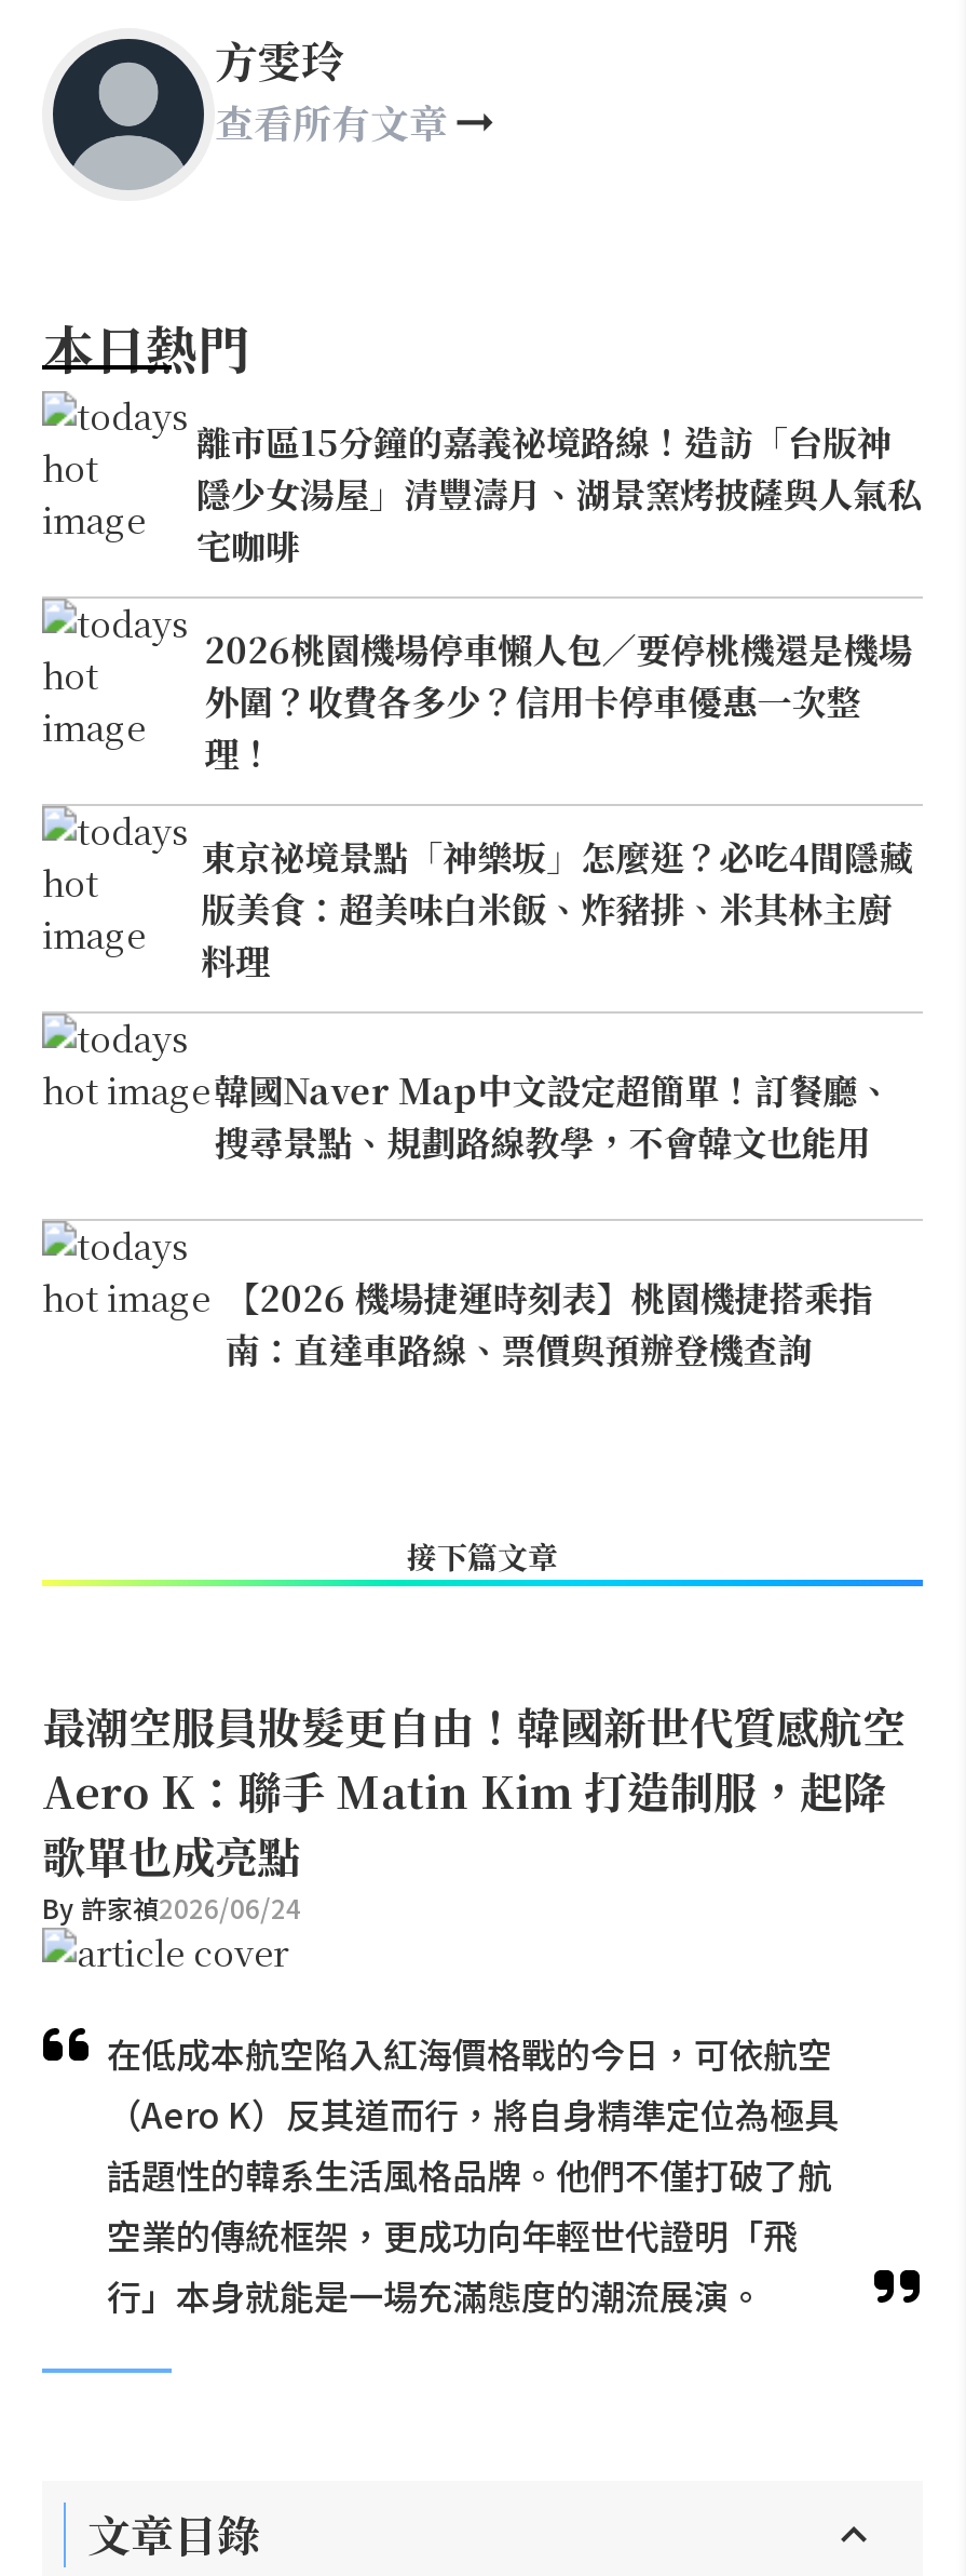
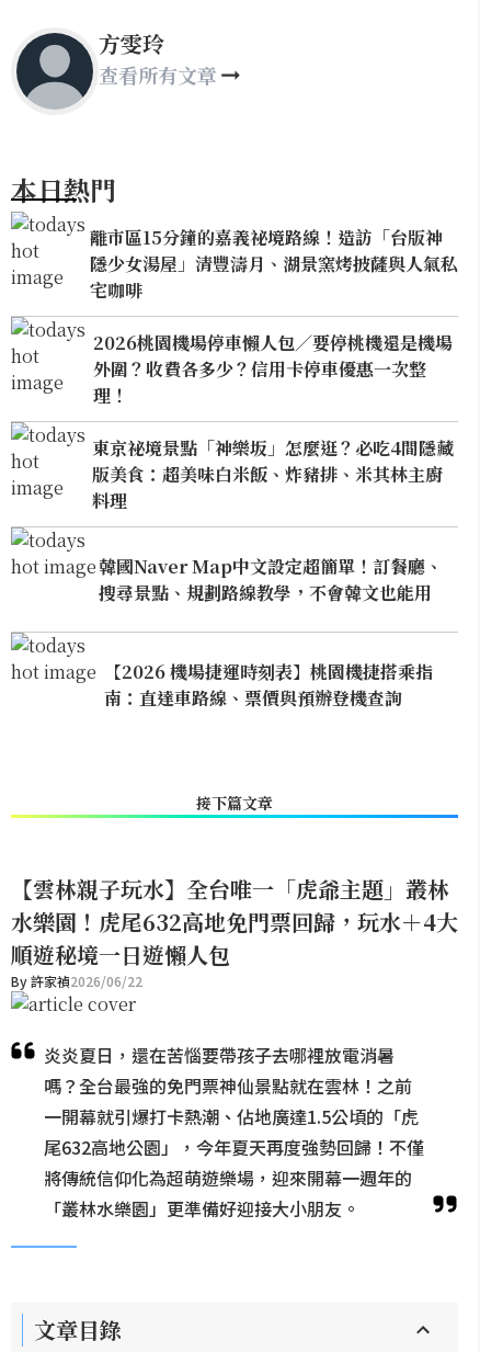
- 最潮空服員妝髮更自由！韓國新世代質感航空
- Aero K：聯手 Matin Kim 打造制服，起降
- 歌單也成亮點
- By 許家禎2026/06/24
+ 【雲林親子玩水】全台唯一「虎爺主題」叢林
+ 水樂園！虎尾632高地免門票回歸，玩水＋4大
+ 順遊秘境一日遊懶人包
+ By 許家禎2026/06/22

- 在低成本航空陷入紅海價格戰的今日，可依航空
- （Aero K）反其道而行，將自身精準定位為極具
- 話題性的韓系生活風格品牌。他們不僅打破了航
- 空業的傳統框架，更成功向年輕世代證明「飛
- 行」本身就能是一場充滿態度的潮流展演。
+ 炎炎夏日，還在苦惱要帶孩子去哪裡放電消暑
+ 嗎？全台最強的免門票神仙景點就在雲林！之前
+ 一開幕就引爆打卡熱潮、佔地廣達1.5公頃的「虎
+ 尾632高地公園」，今年夏天再度強勢回歸！不僅
+ 將傳統信仰化為超萌遊樂場，迎來開幕一週年的
+ 「叢林水樂園」更準備好迎接大小朋友。
